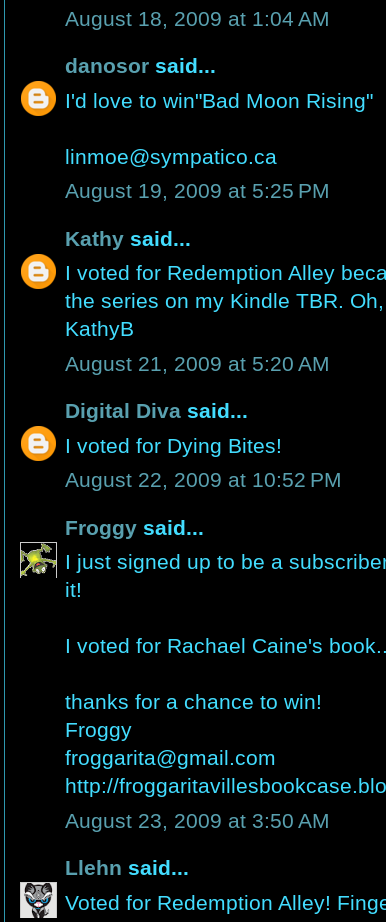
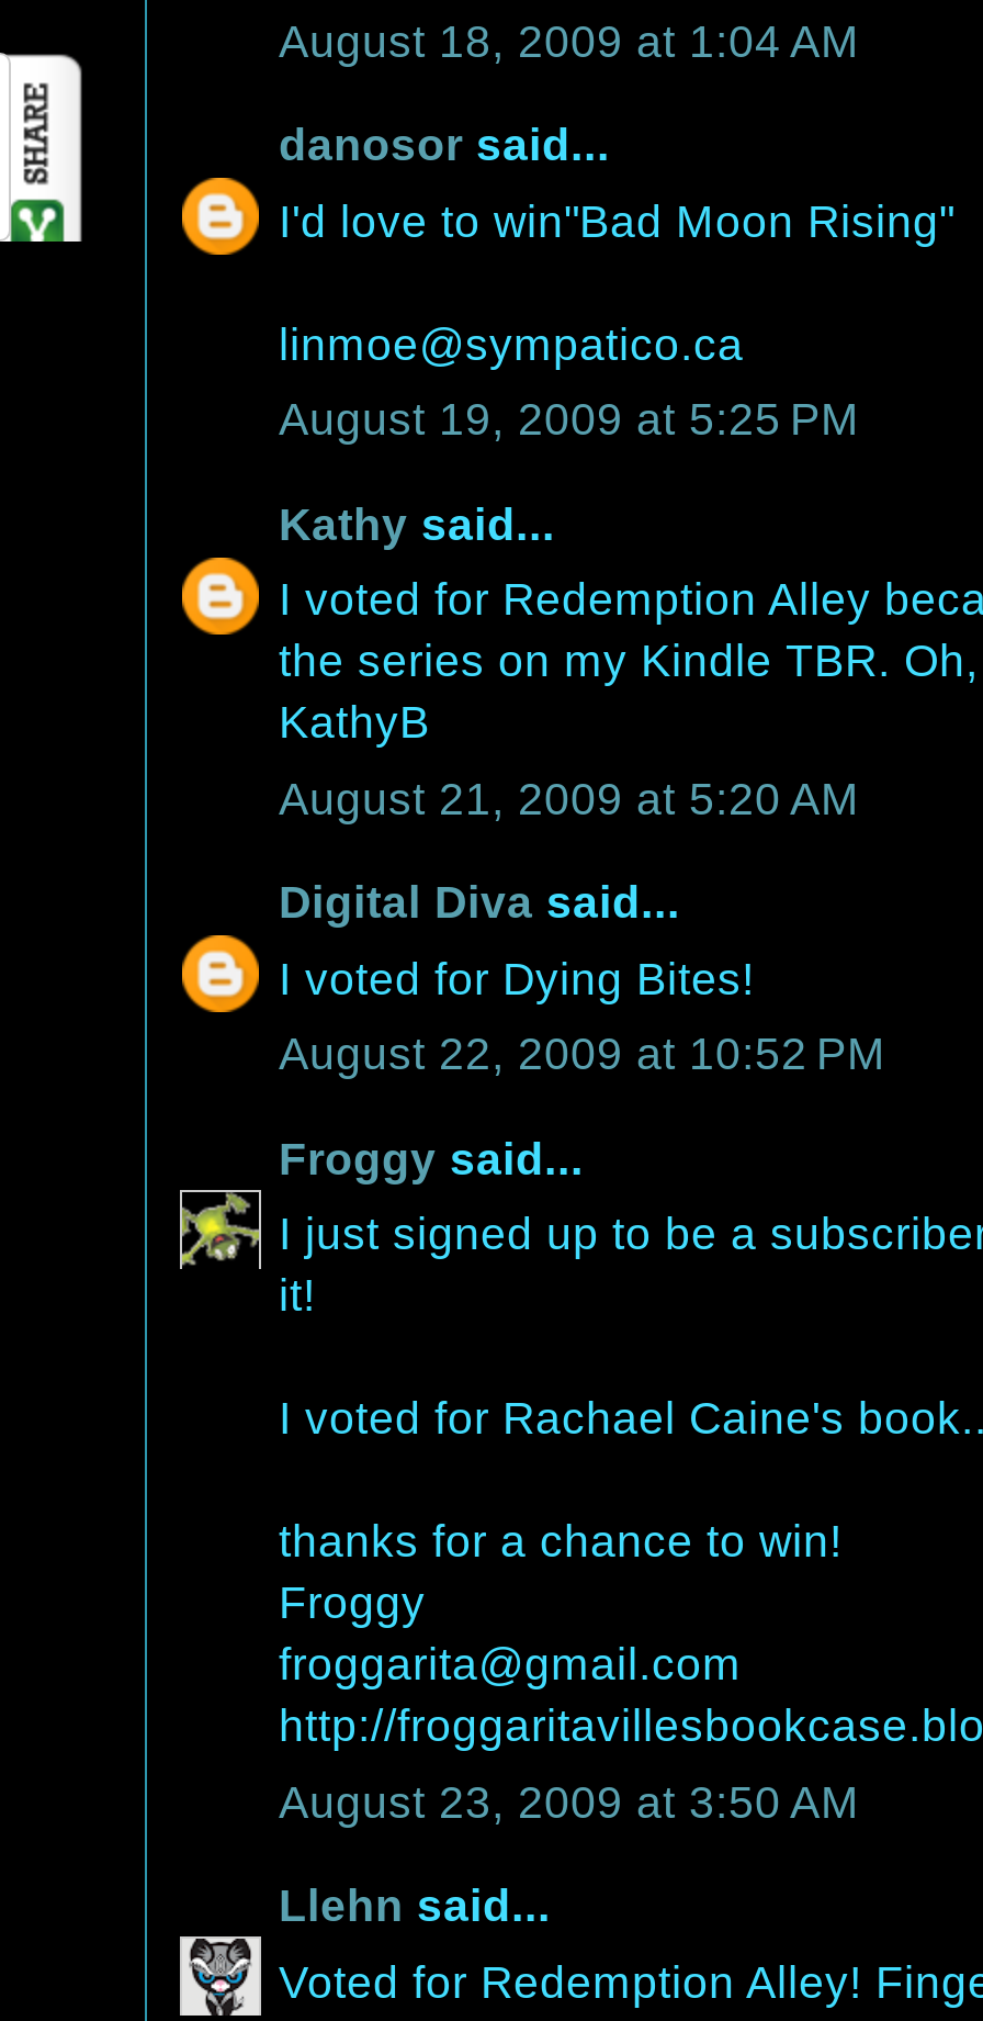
+ [image]
